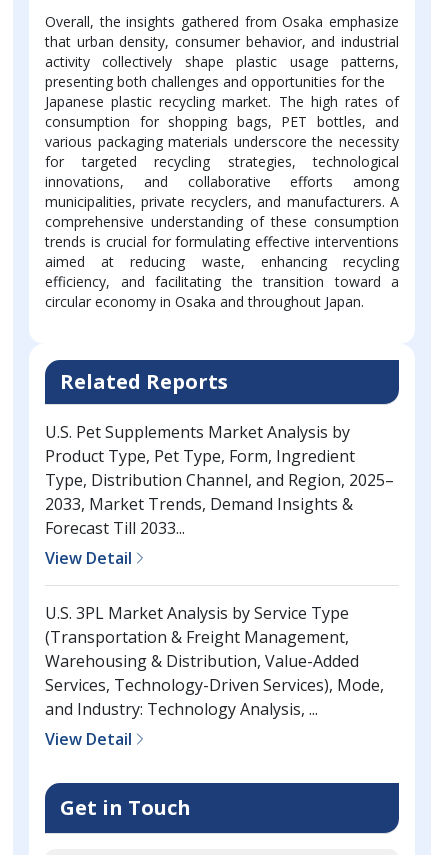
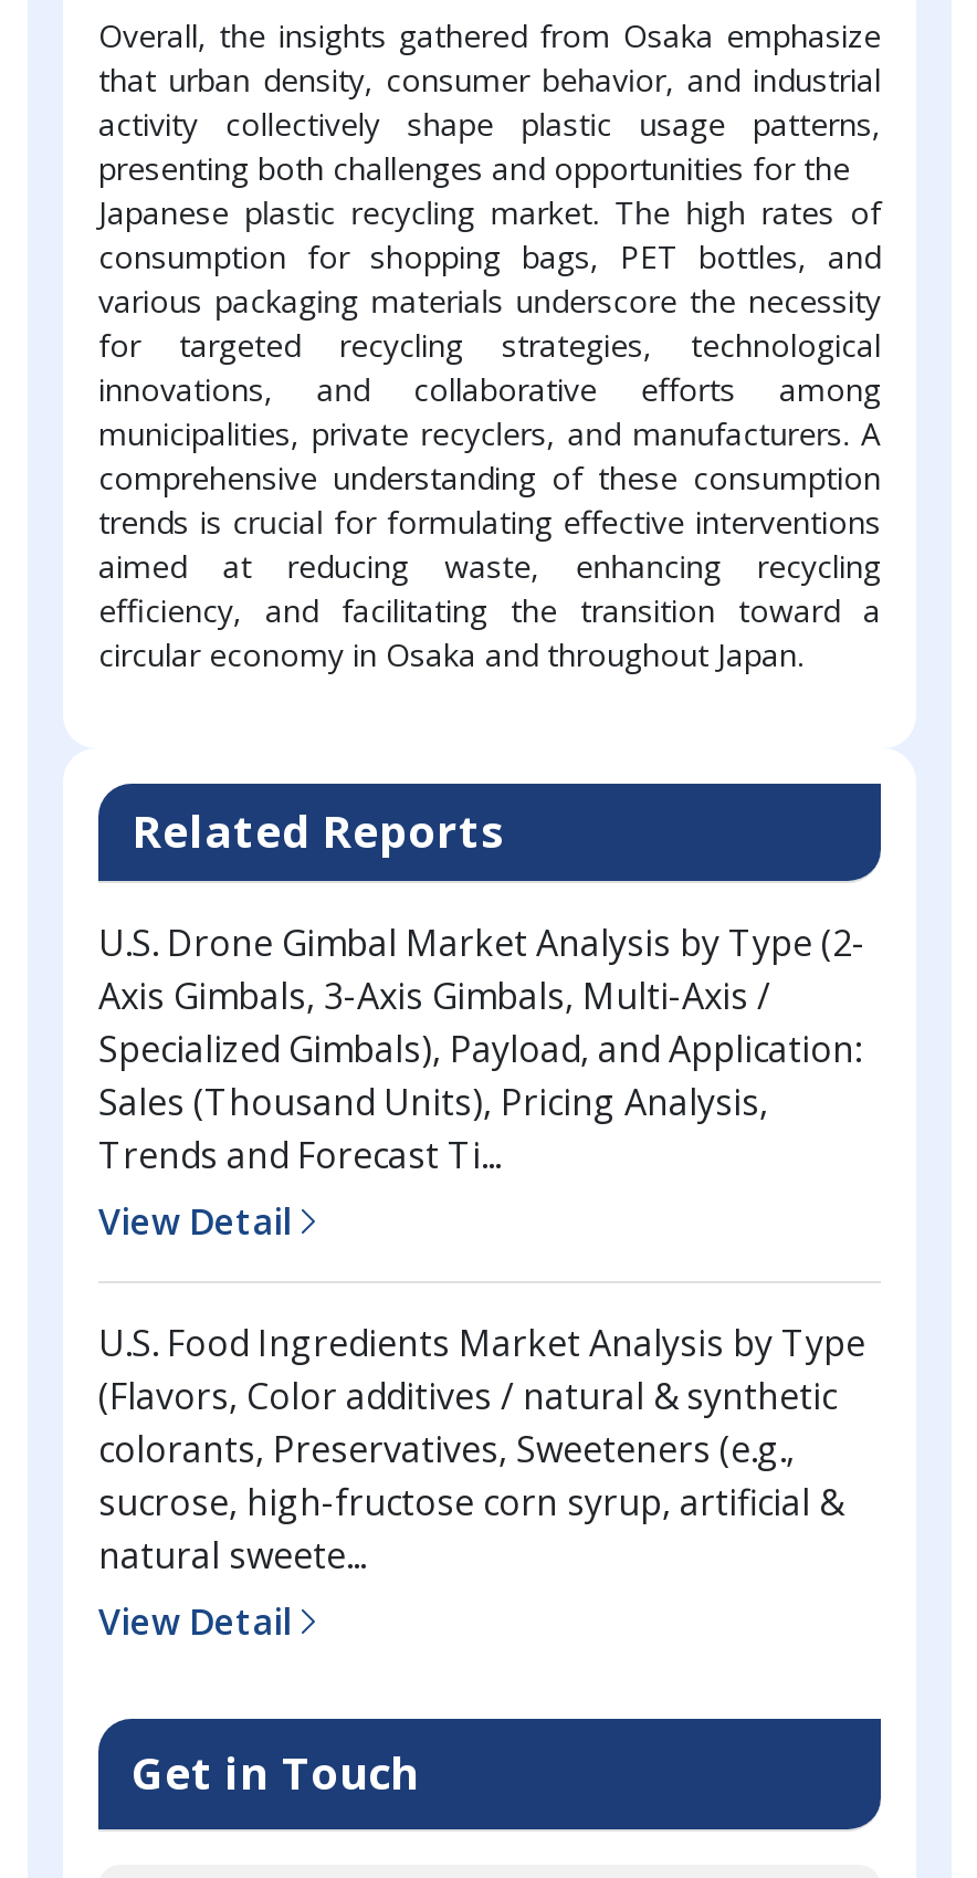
- U.S. Pet Supplements Market Analysis by
- Product Type, Pet Type, Form, Ingredient
- Type, Distribution Channel, and Region, 2025–
- 2033, Market Trends, Demand Insights &
- Forecast Till 2033...
+ U.S. Drone Gimbal Market Analysis by Type (2-
+ Axis Gimbals, 3-Axis Gimbals, Multi-Axis /
+ Specialized Gimbals), Payload, and Application:
+ Sales (Thousand Units), Pricing Analysis,
+ Trends and Forecast Ti...

- U.S. 3PL Market Analysis by Service Type
- (Transportation & Freight Management,
- Warehousing & Distribution, Value-Added
- Services, Technology-Driven Services), Mode,
- and Industry: Technology Analysis, ...
+ U.S. Food Ingredients Market Analysis by Type
+ (Flavors, Color additives / natural & synthetic
+ colorants, Preservatives, Sweeteners (e.g.,
+ sucrose, high-fructose corn syrup, artificial &
+ natural sweete...
